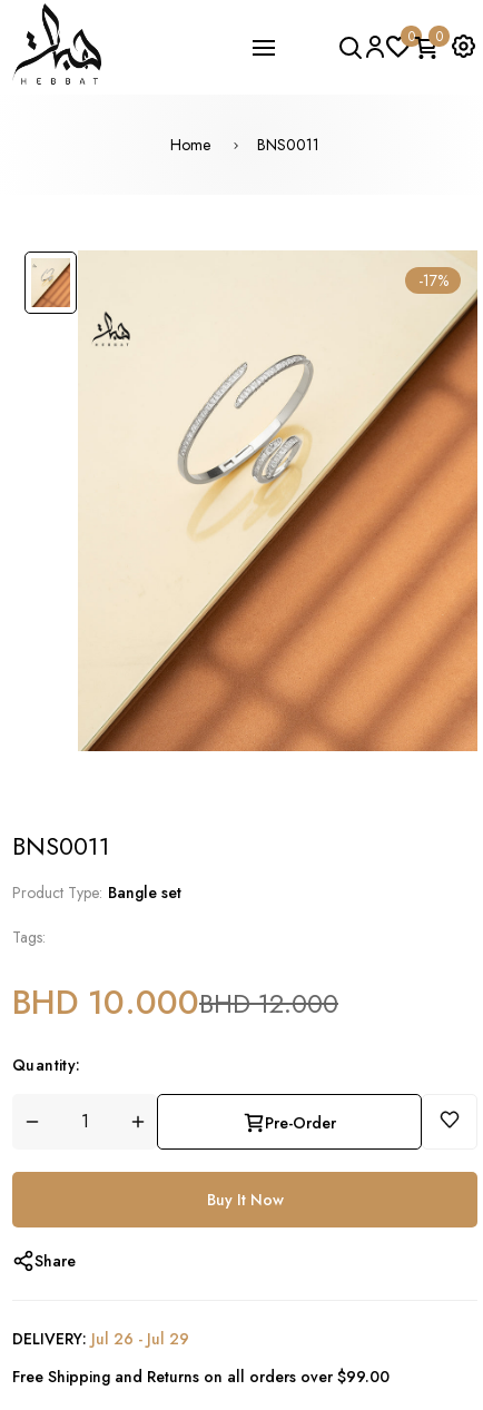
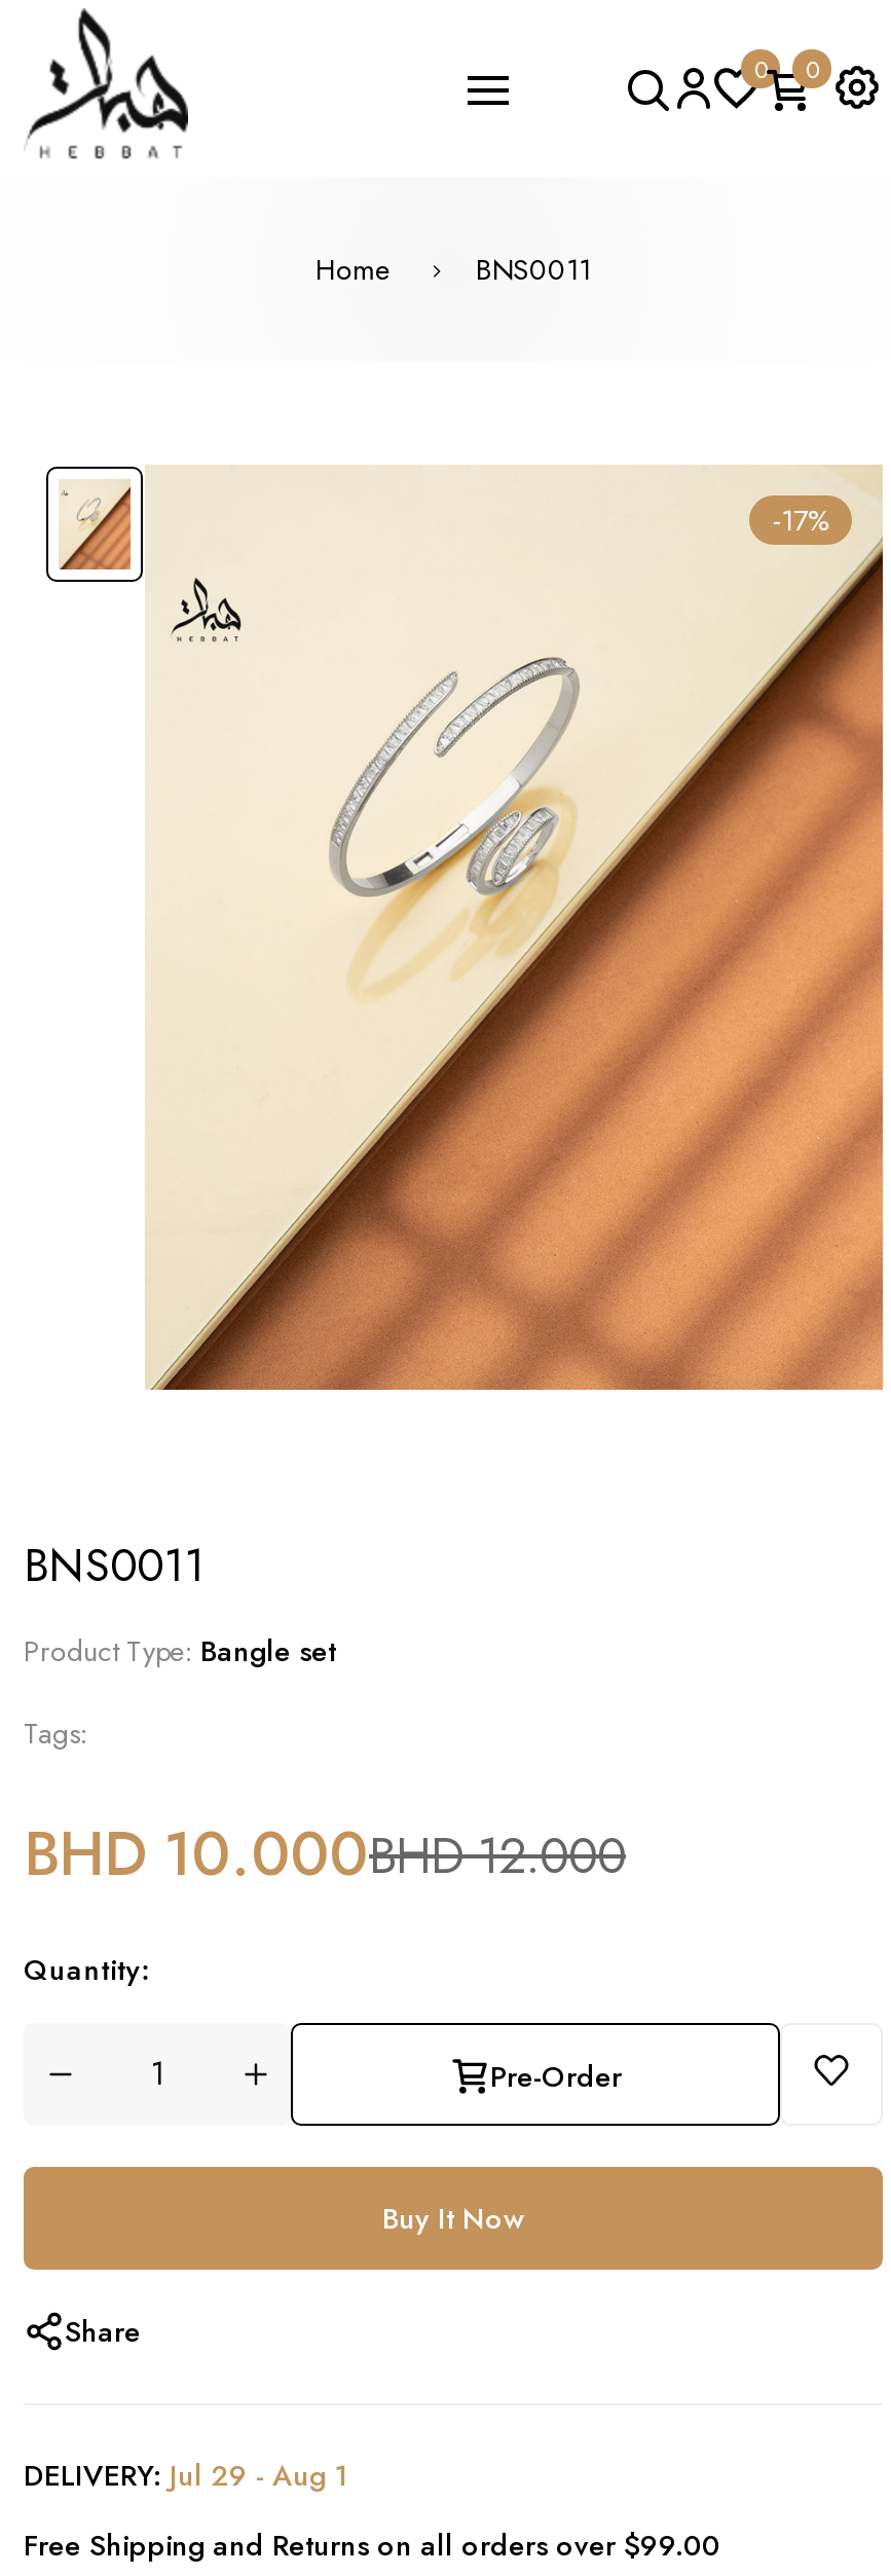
- DELIVERY: Jul 26 - Jul 29
+ DELIVERY: Jul 29 - Aug 1
